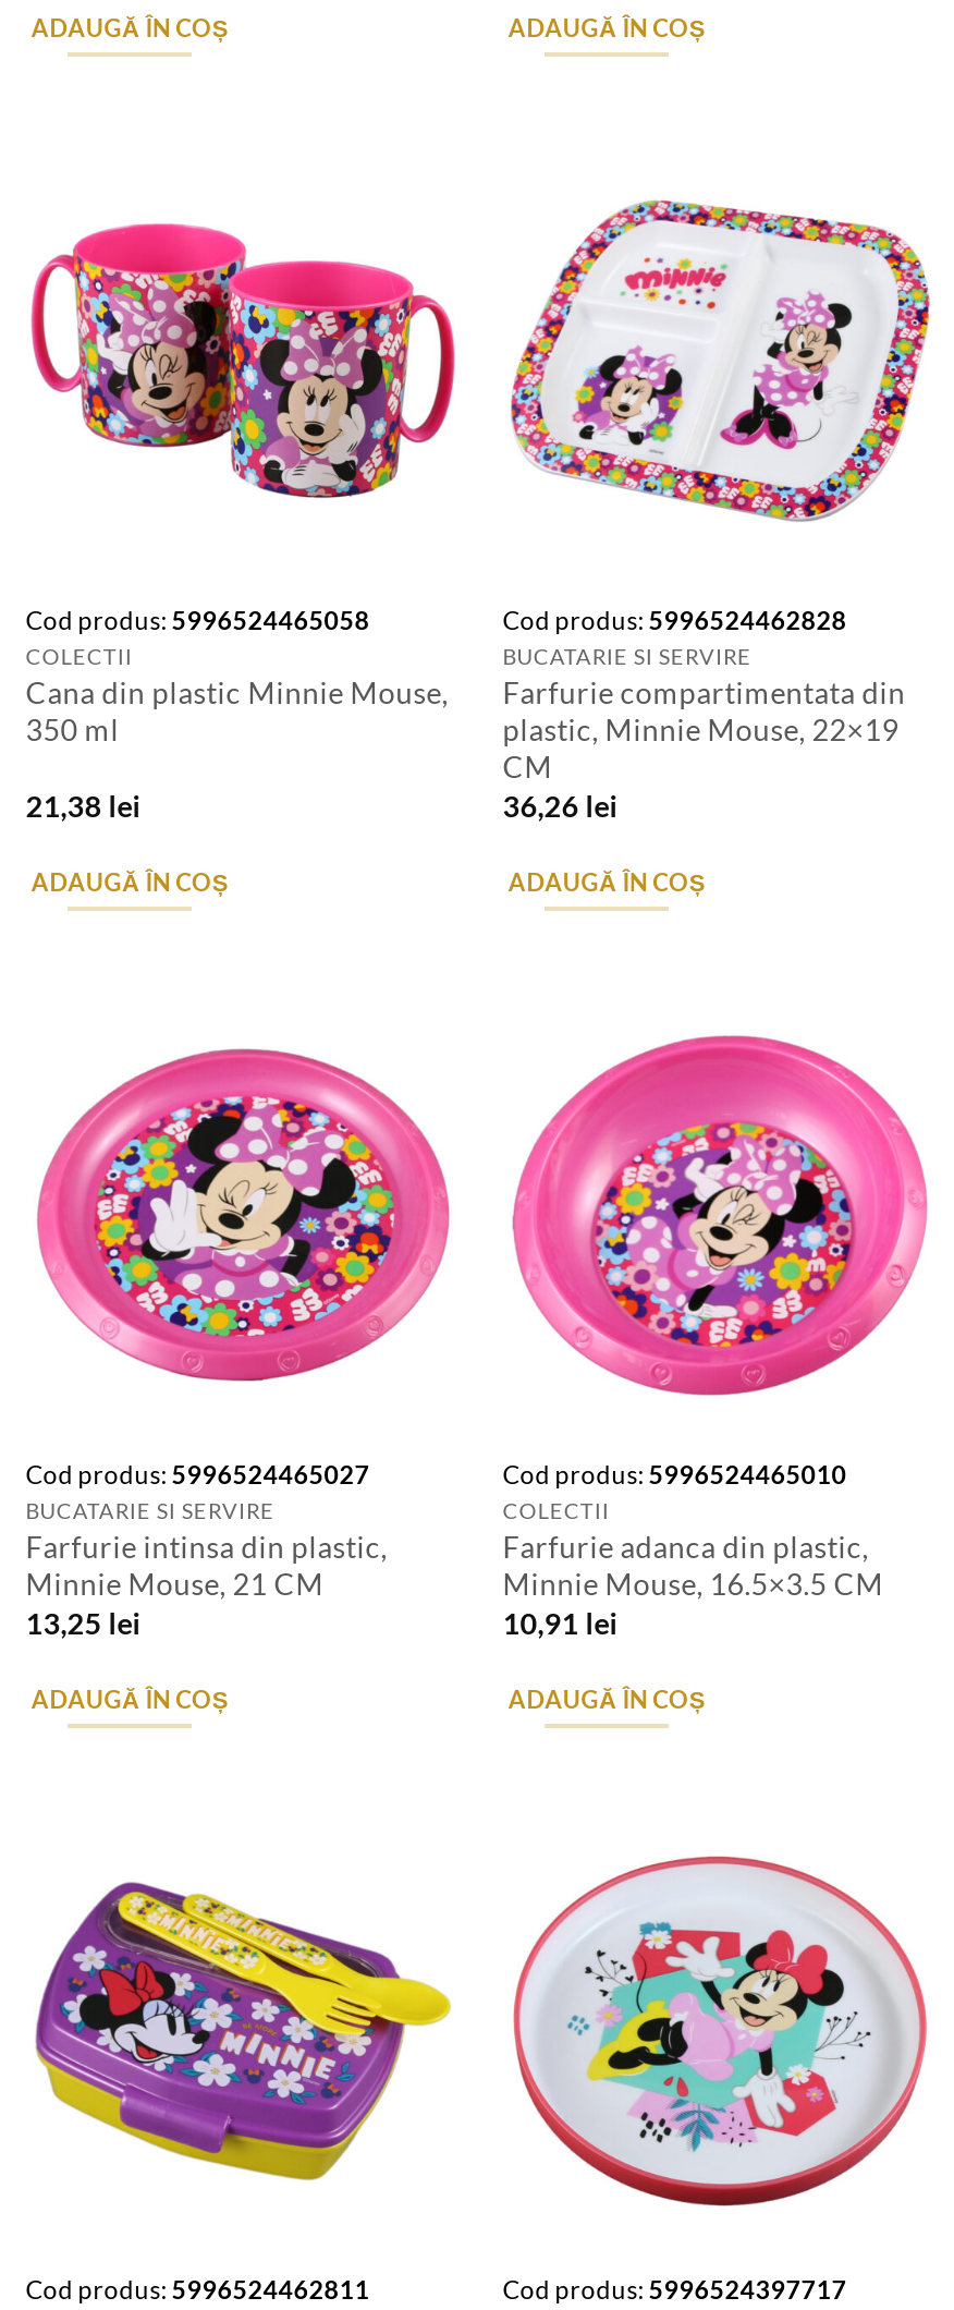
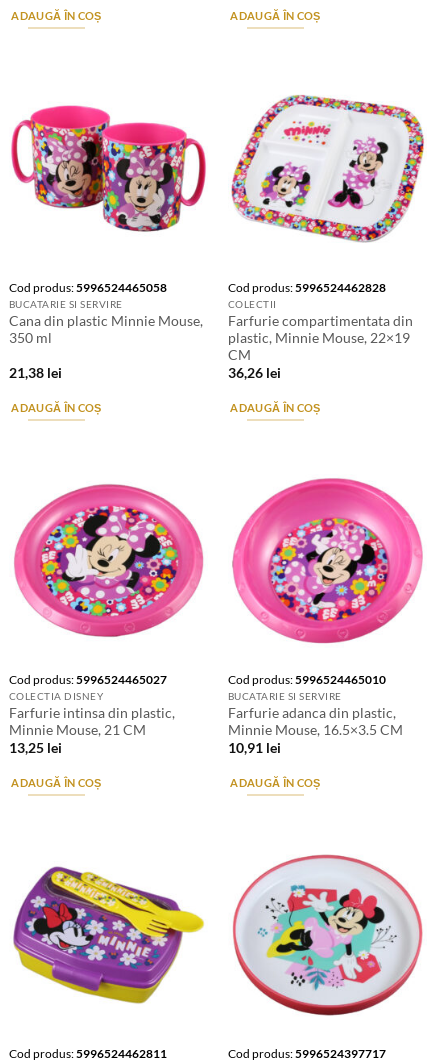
- COLECTII
+ BUCATARIE SI SERVIRE

- BUCATARIE SI SERVIRE
+ COLECTII

- BUCATARIE SI SERVIRE
+ COLECTIA DISNEY

- COLECTII
+ BUCATARIE SI SERVIRE
